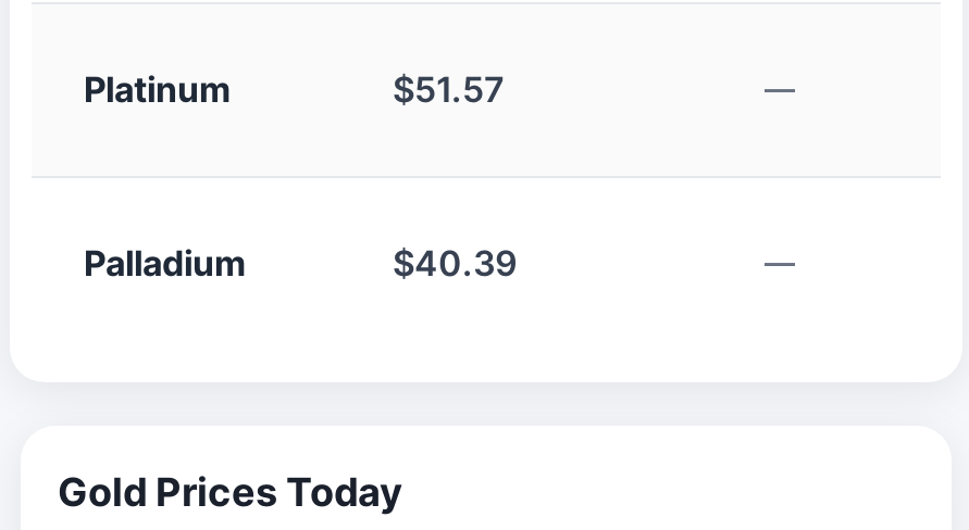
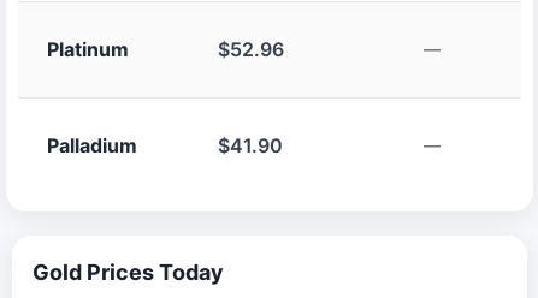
- $51.57
+ $52.96

- $40.39
+ $41.90
